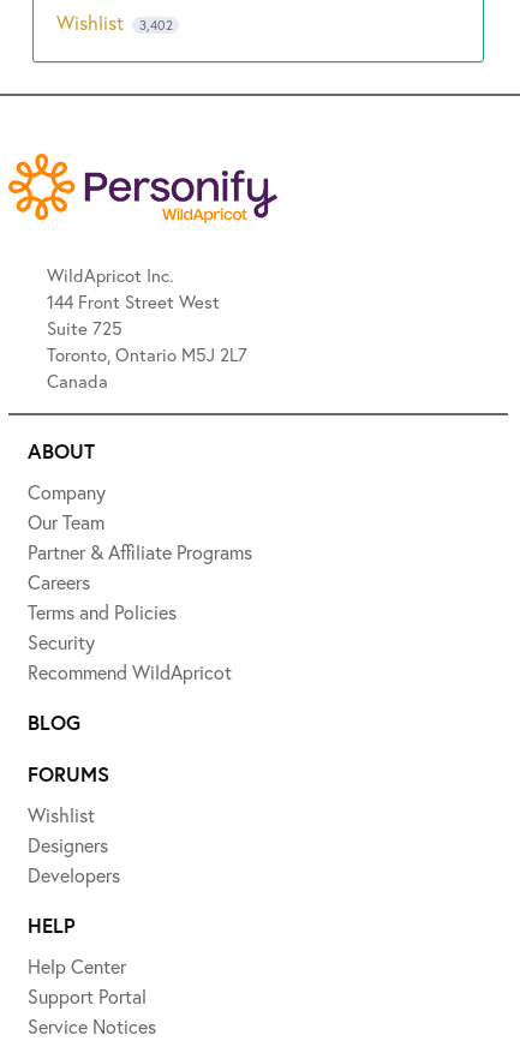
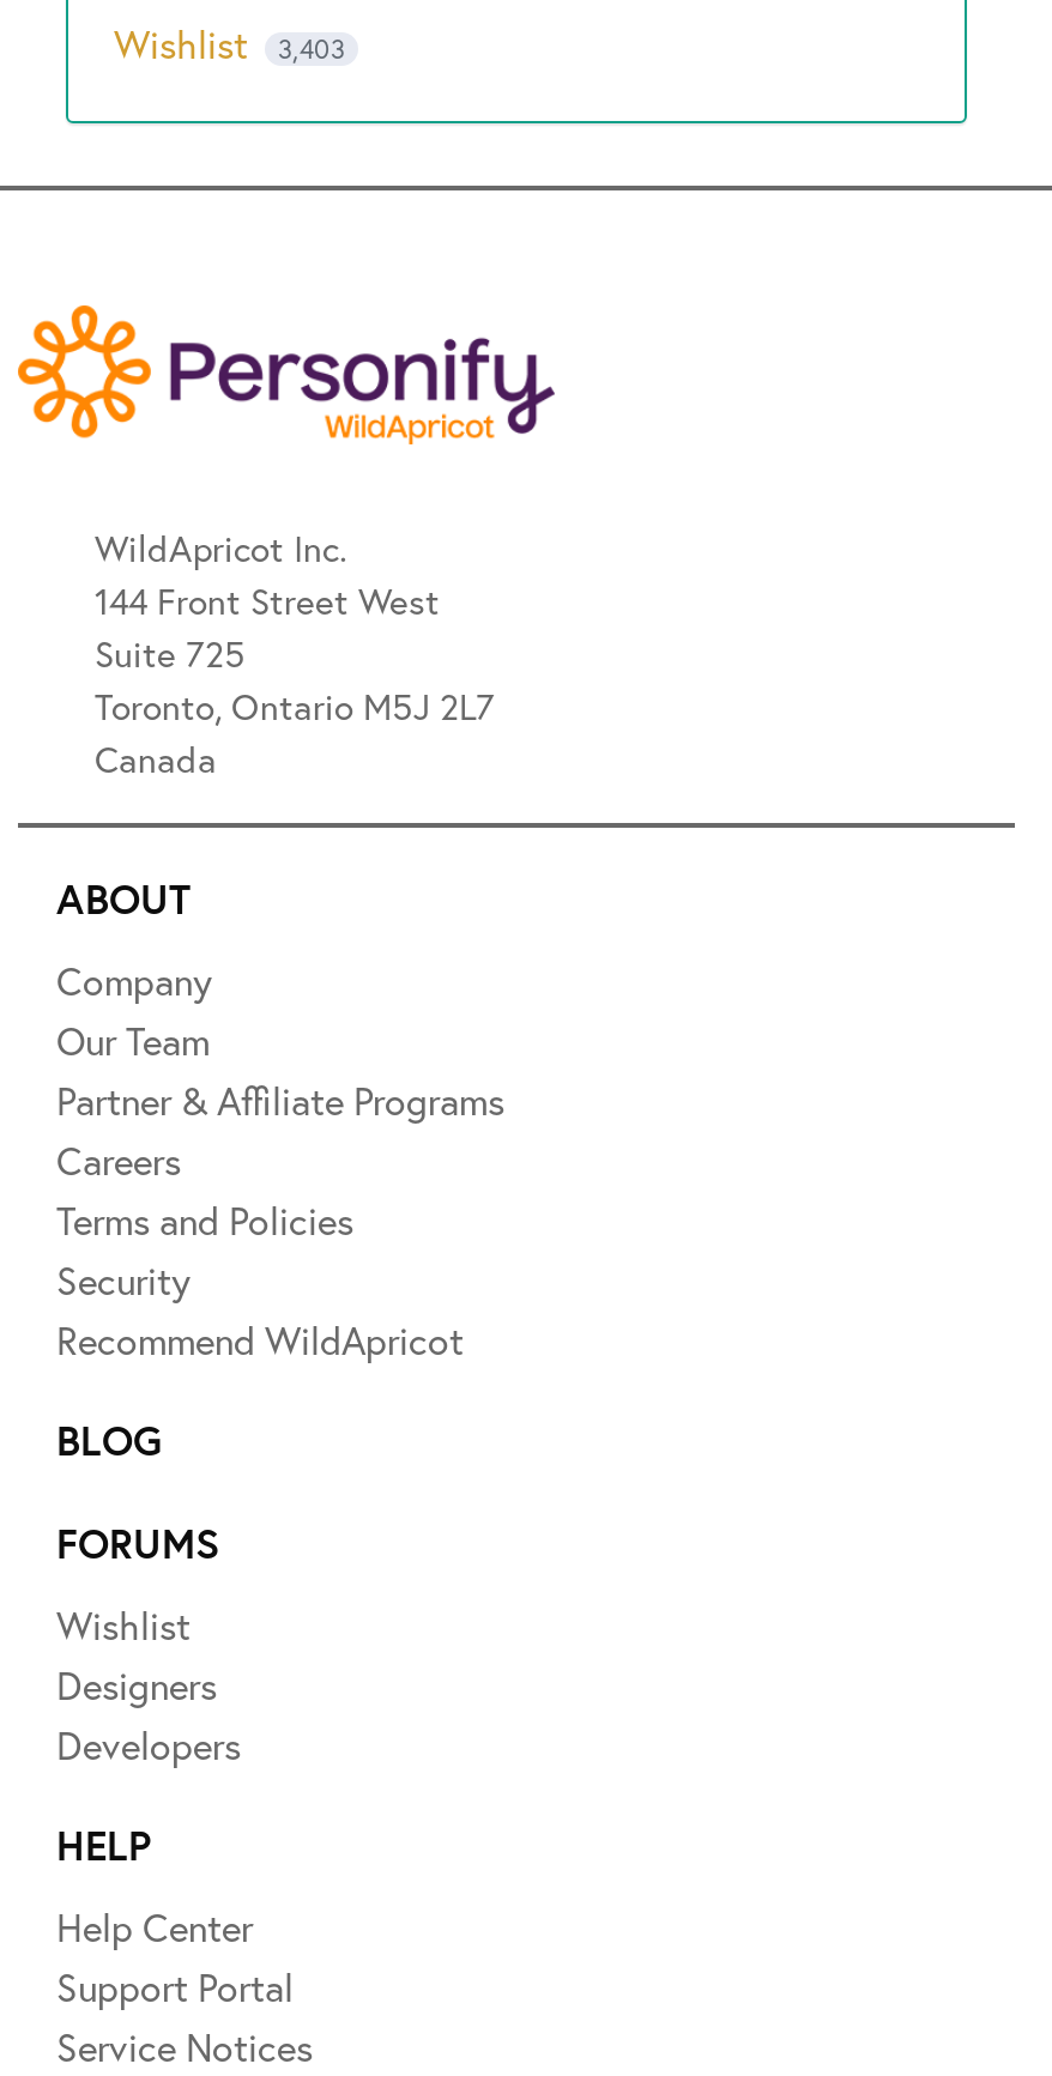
- Wishlist 3,402
+ Wishlist 3,403
